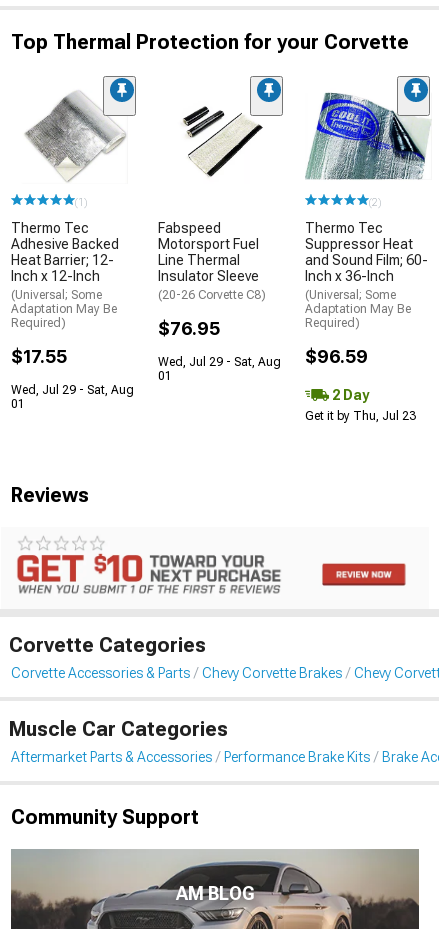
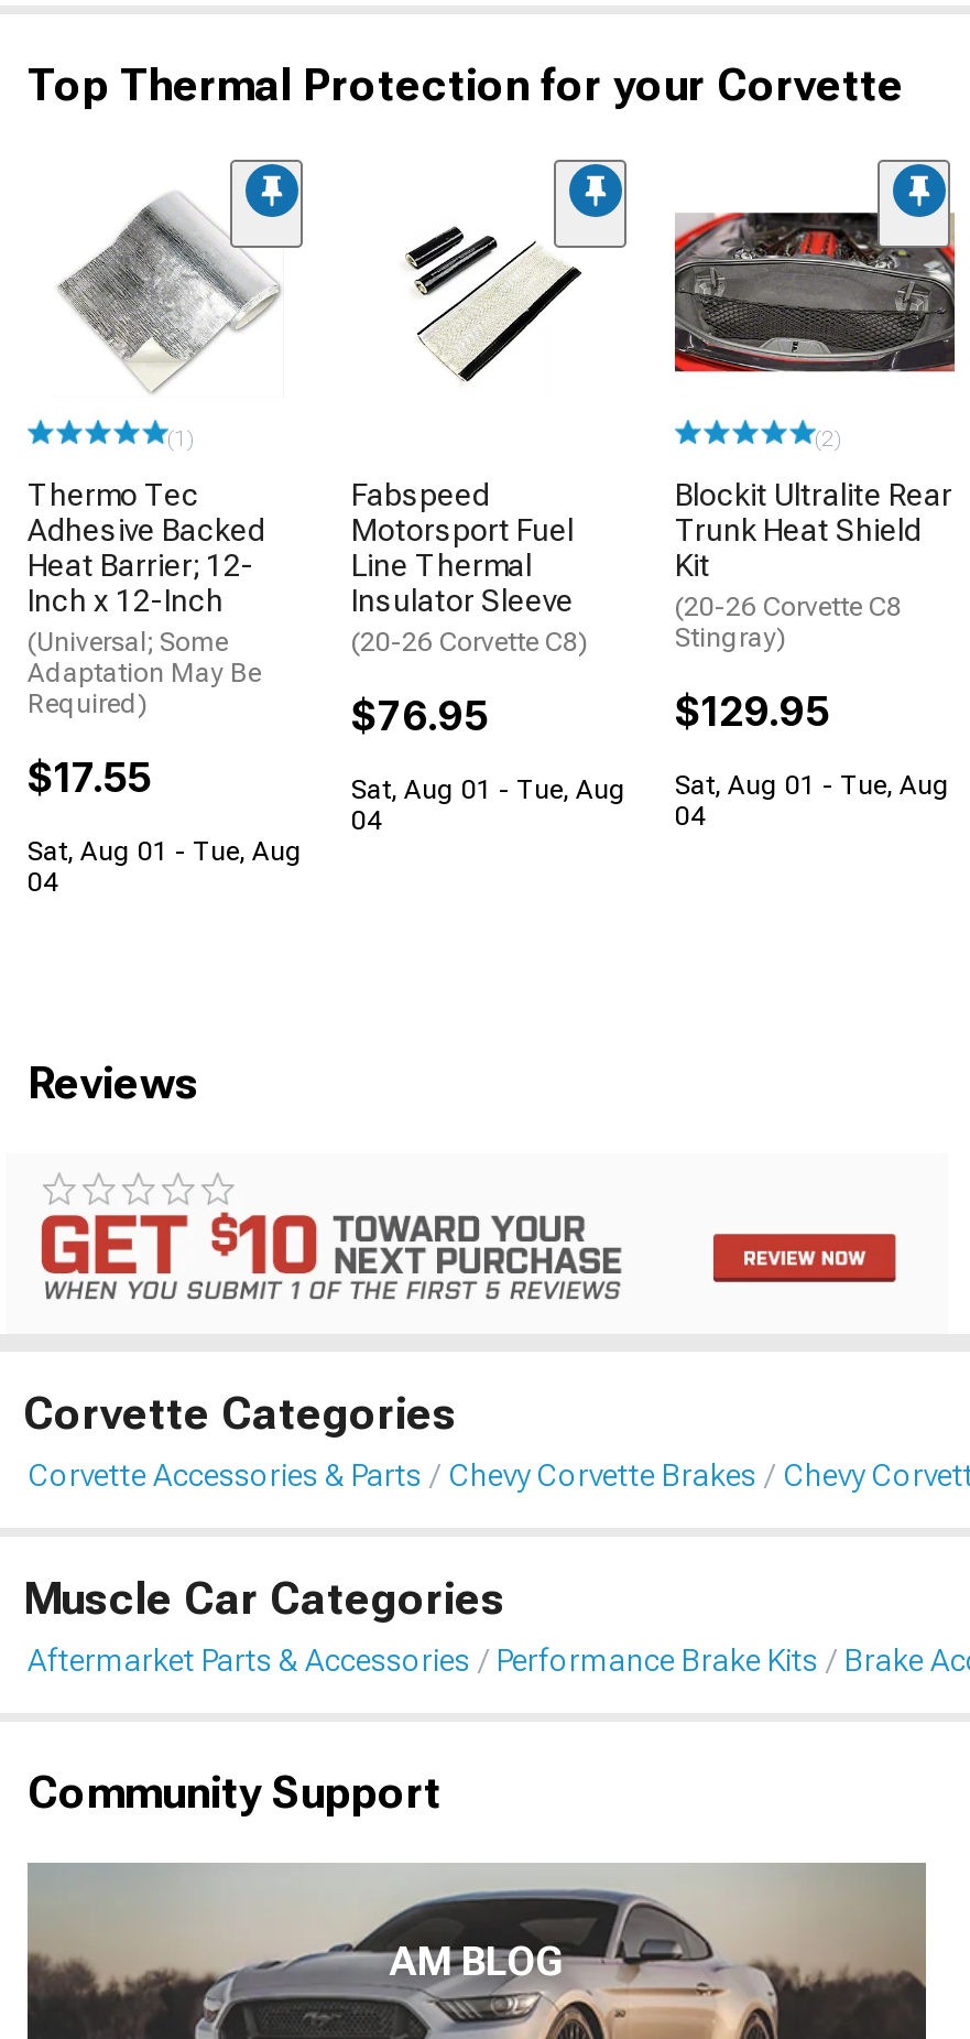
- [image]
+ [image]

- Thermo Tec
- Suppressor Heat
- and Sound Film; 60-
- Inch x 36-Inch
- (Universal; Some
- Adaptation May Be
- Required)
+ Blockit Ultralite Rear
+ Trunk Heat Shield
+ Kit
+ (20-26 Corvette C8
+ Stingray)

- $96.59
+ $129.95

- Wed, Jul 29 - Sat, Aug
+ Sat, Aug 01 - Tue, Aug

- 01
+ 04

- Wed, Jul 29 - Sat, Aug
+ Sat, Aug 01 - Tue, Aug

- 2 Day
- Get it by Thu, Jul 23
+ Sat, Aug 01 - Tue, Aug
+ 04

- 01
+ 04
